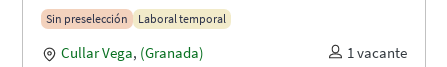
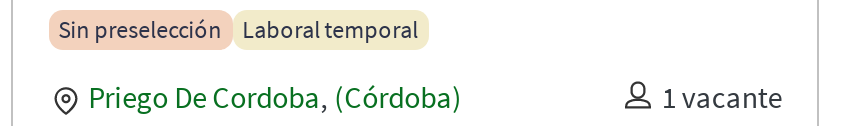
- Cullar Vega, (Granada)
+ Priego De Cordoba, (Córdoba)
